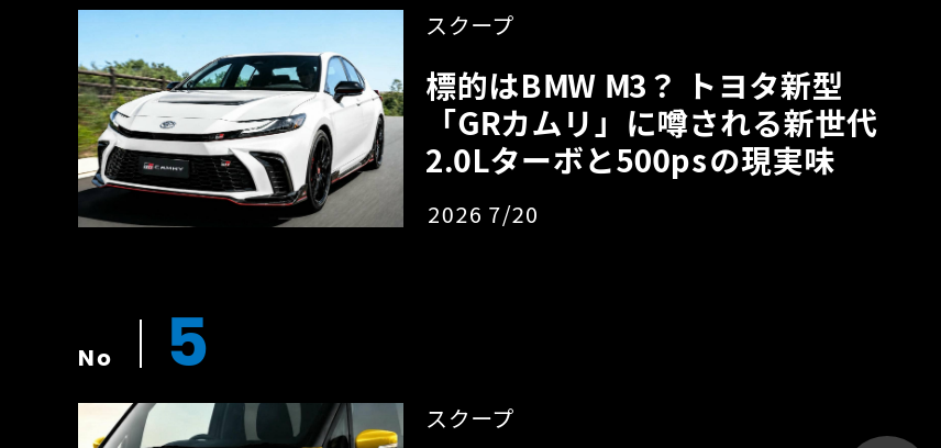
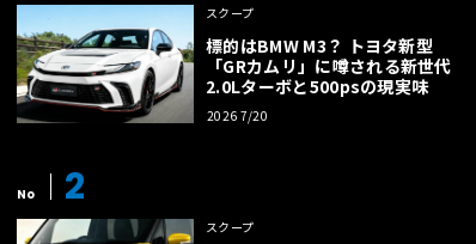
- No 5
+ No 2
